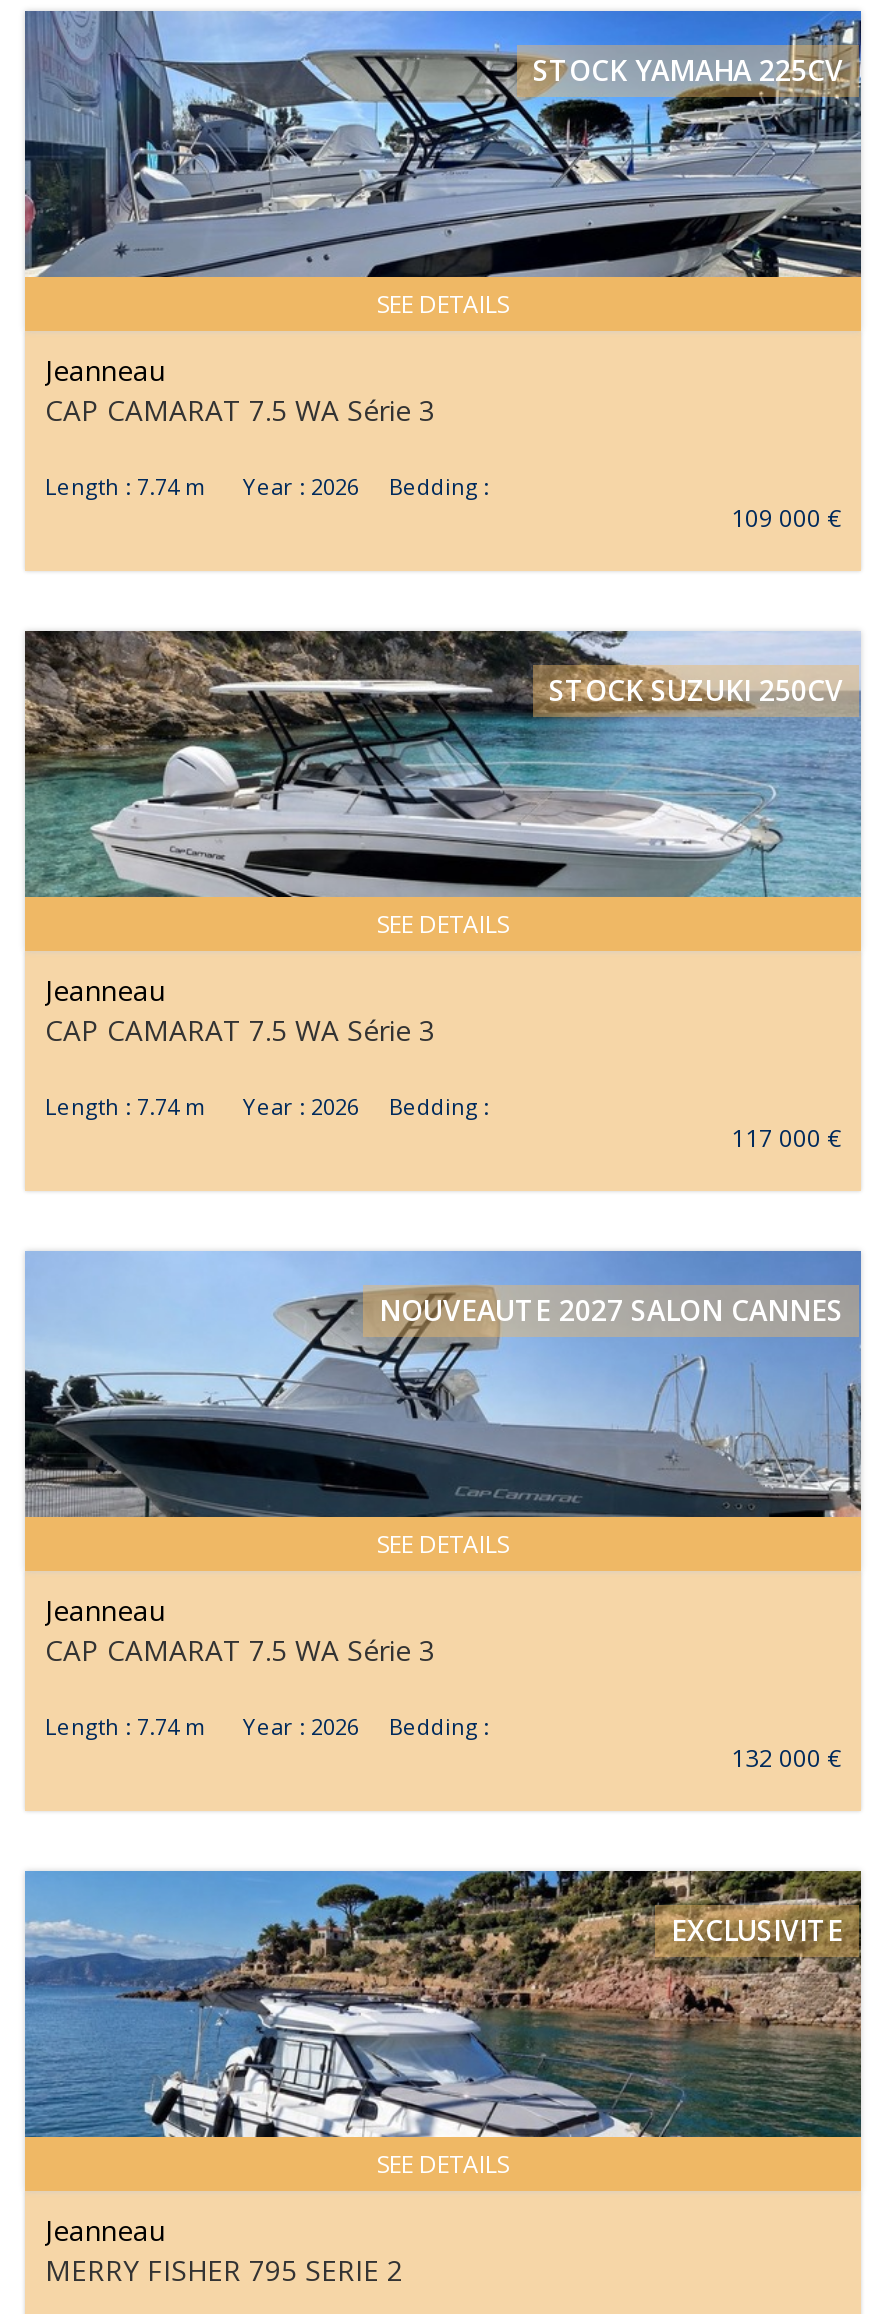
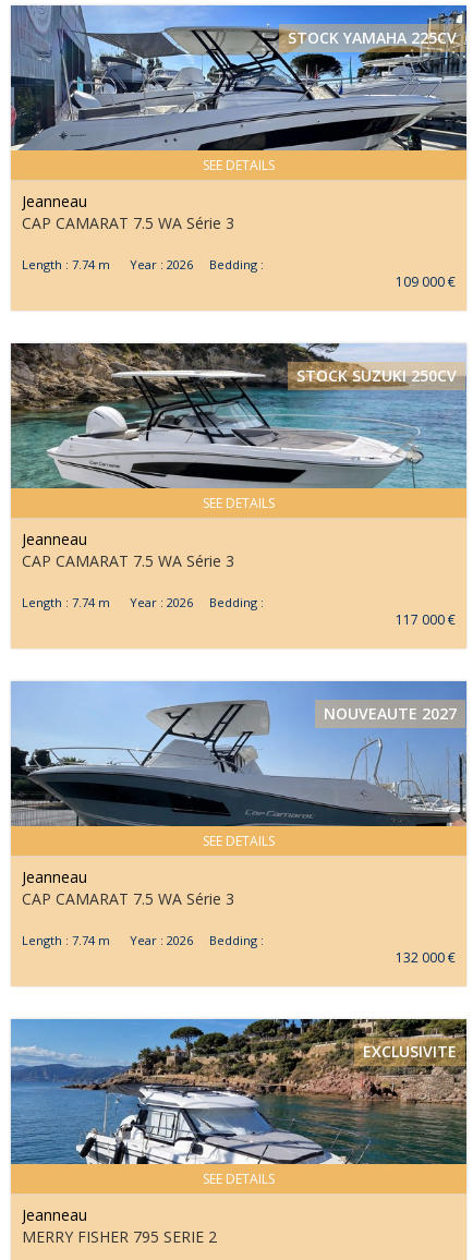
- NOUVEAUTE 2027 SALON CANNES
+ NOUVEAUTE 2027
